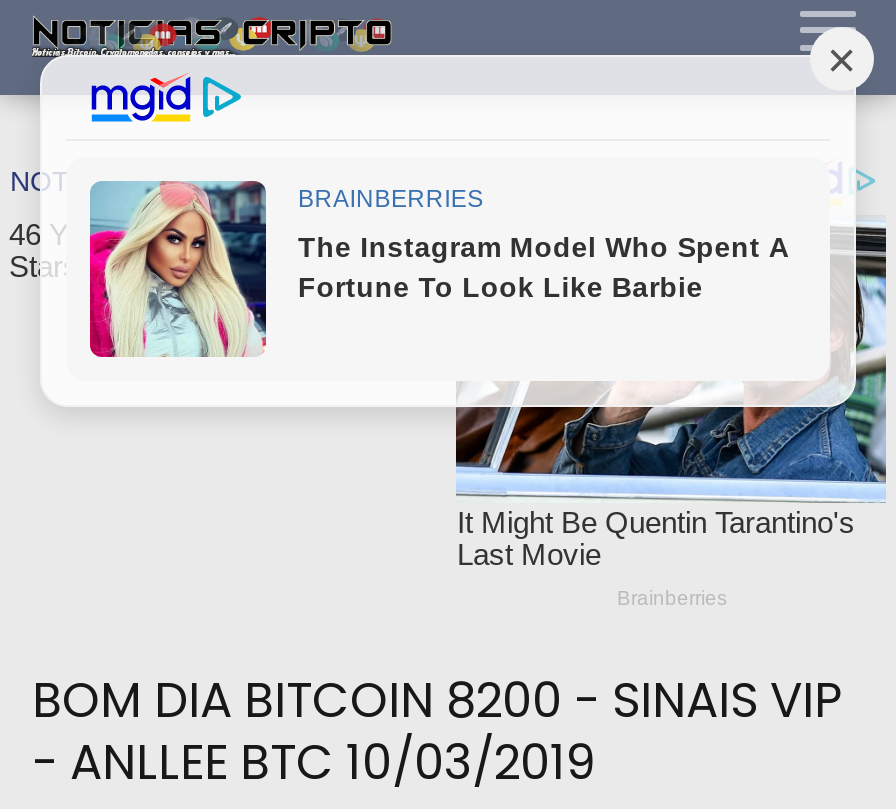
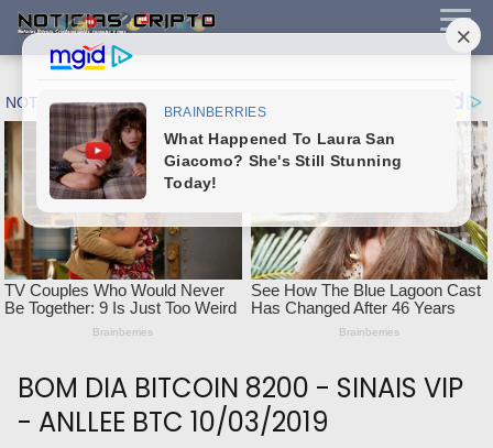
- [image]
+ [image]
